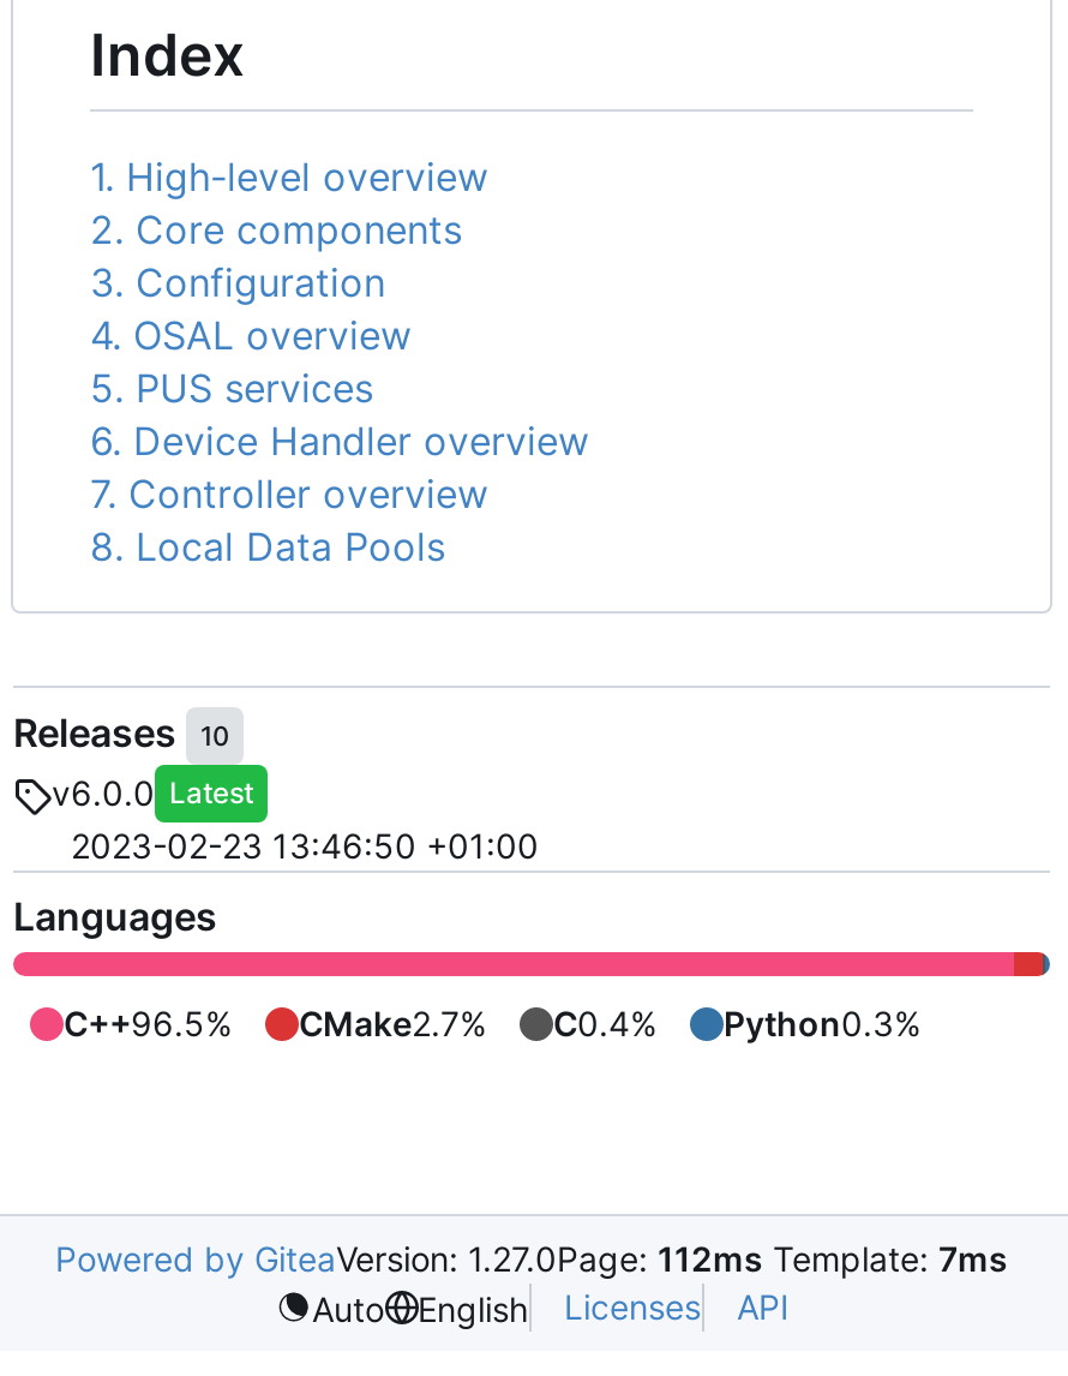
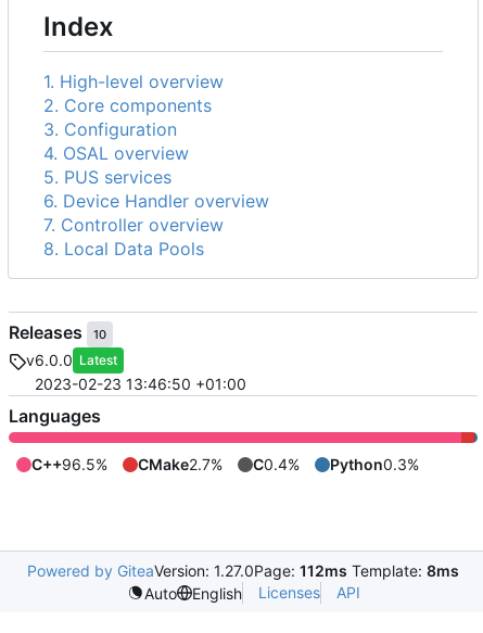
- Powered by GiteaVersion: 1.27.0Page: 112ms Template: 7ms
+ Powered by GiteaVersion: 1.27.0Page: 112ms Template: 8ms
